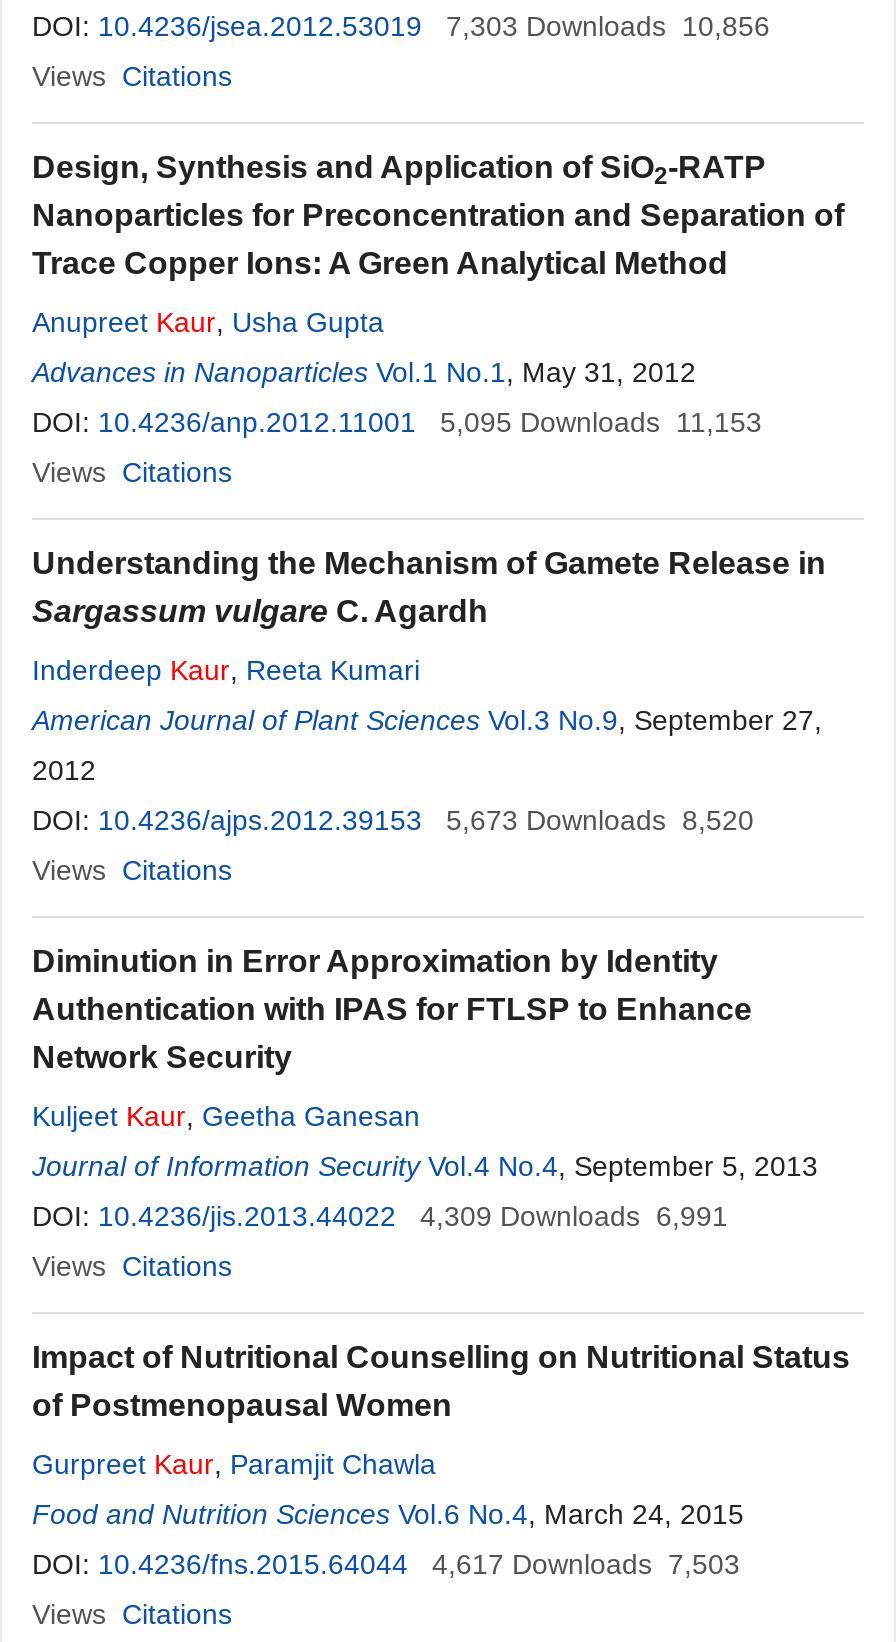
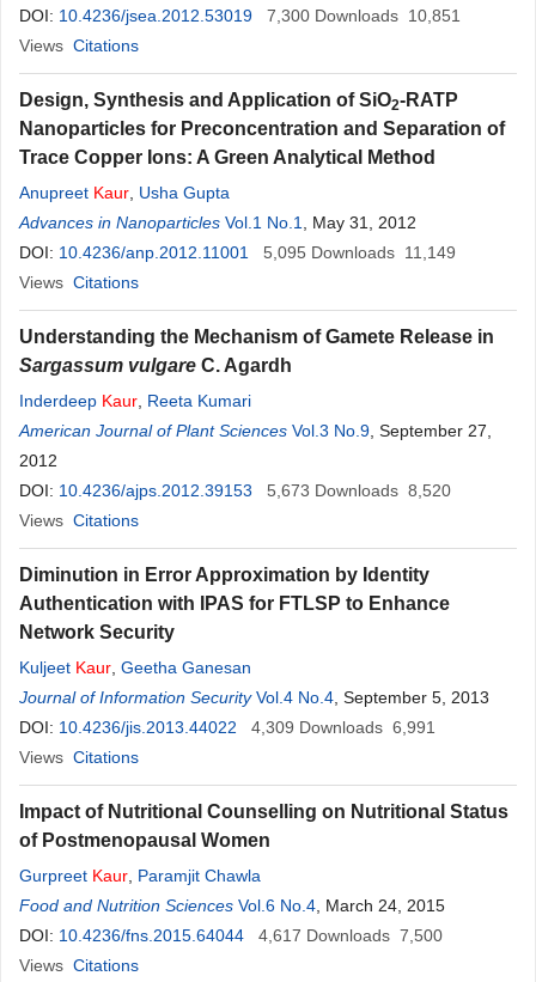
- DOI: 10.4236/jsea.2012.53019 7,303 Downloads 10,856
+ DOI: 10.4236/jsea.2012.53019 7,300 Downloads 10,851

- DOI: 10.4236/anp.2012.11001 5,095 Downloads 11,153
+ DOI: 10.4236/anp.2012.11001 5,095 Downloads 11,149

- DOI: 10.4236/fns.2015.64044 4,617 Downloads 7,503
+ DOI: 10.4236/fns.2015.64044 4,617 Downloads 7,500
